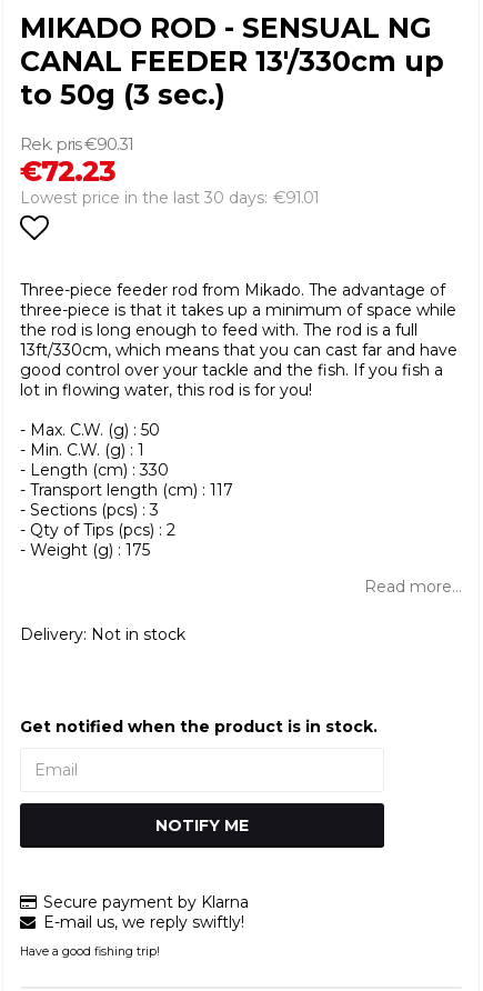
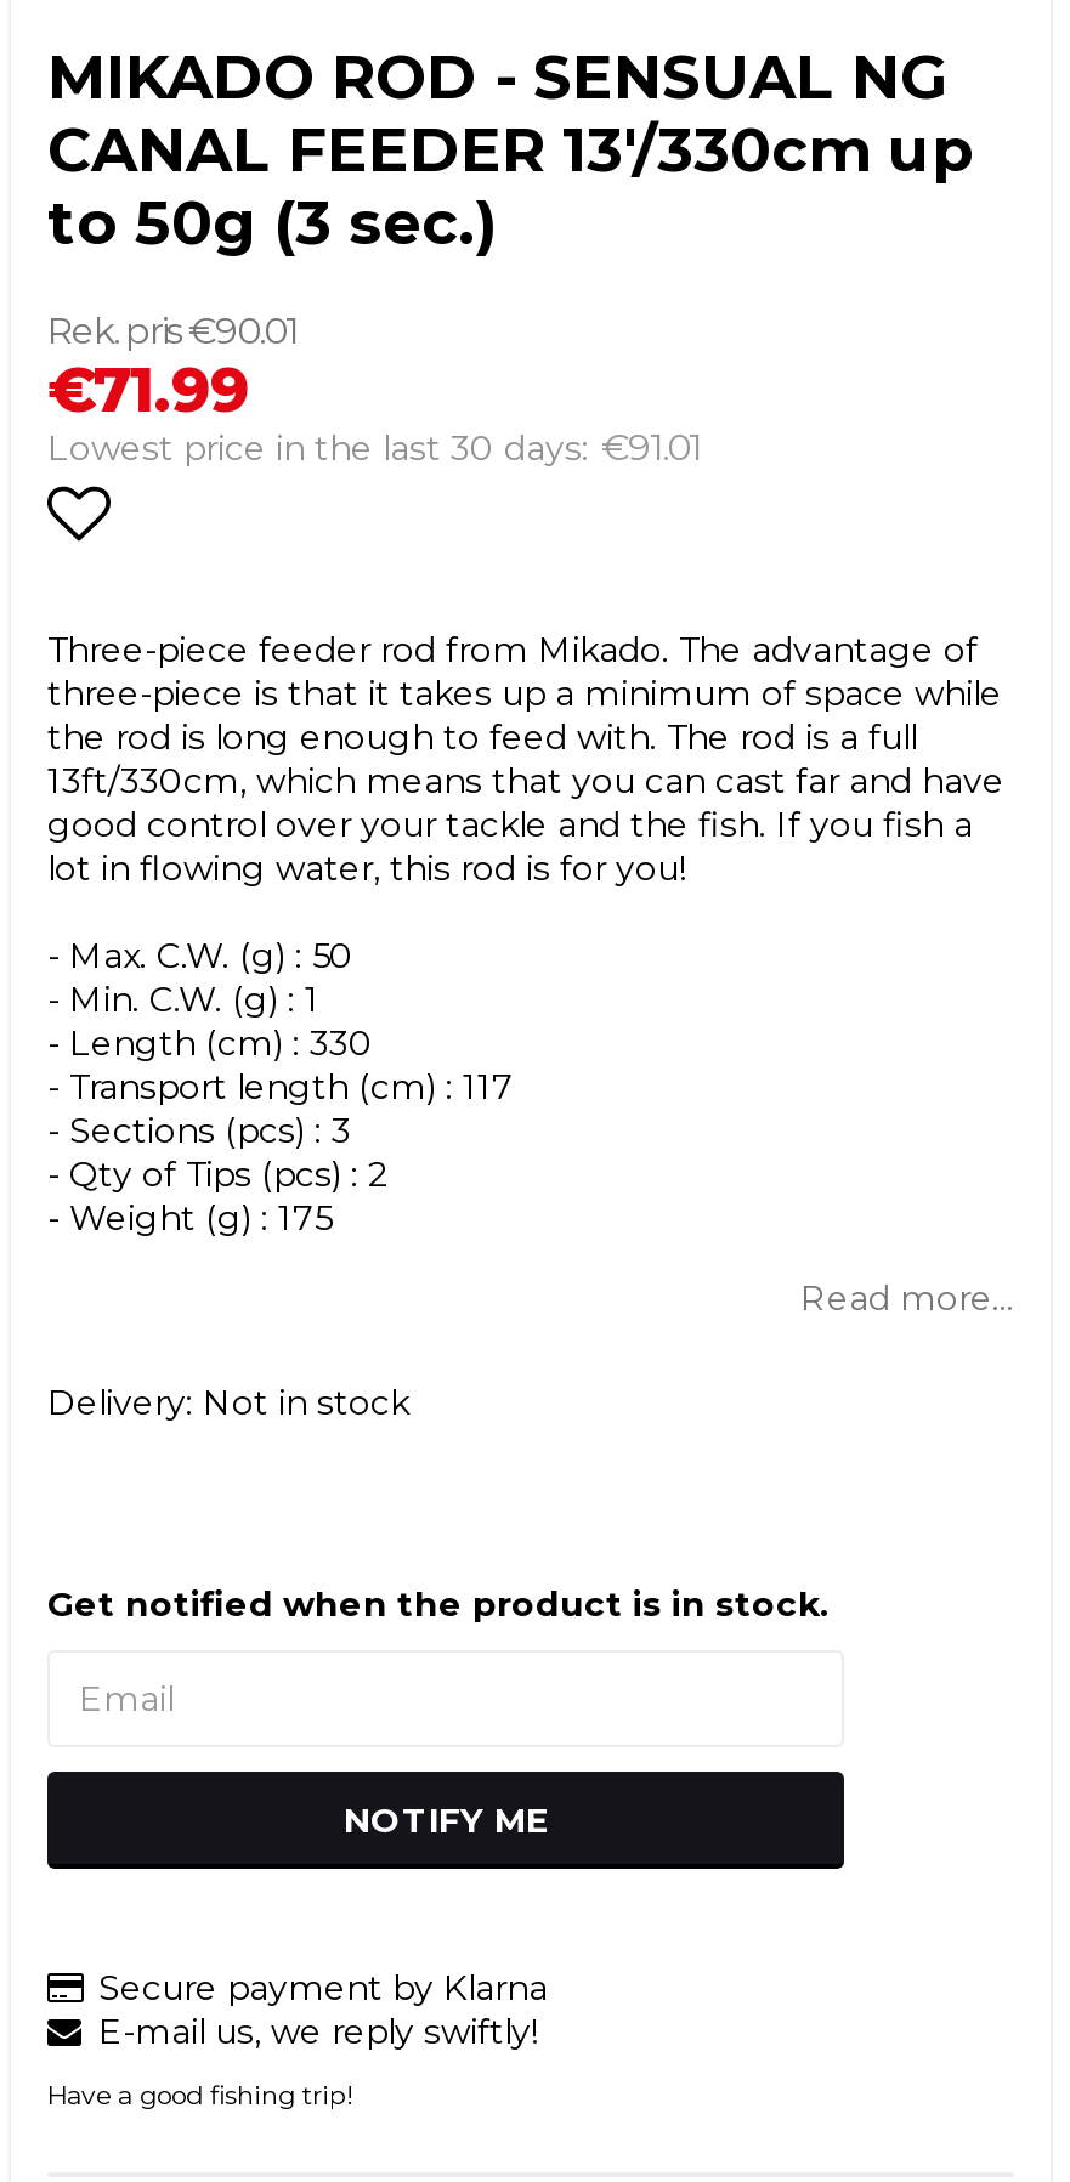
- €90.31
+ €90.01

- €72.23
+ €71.99
